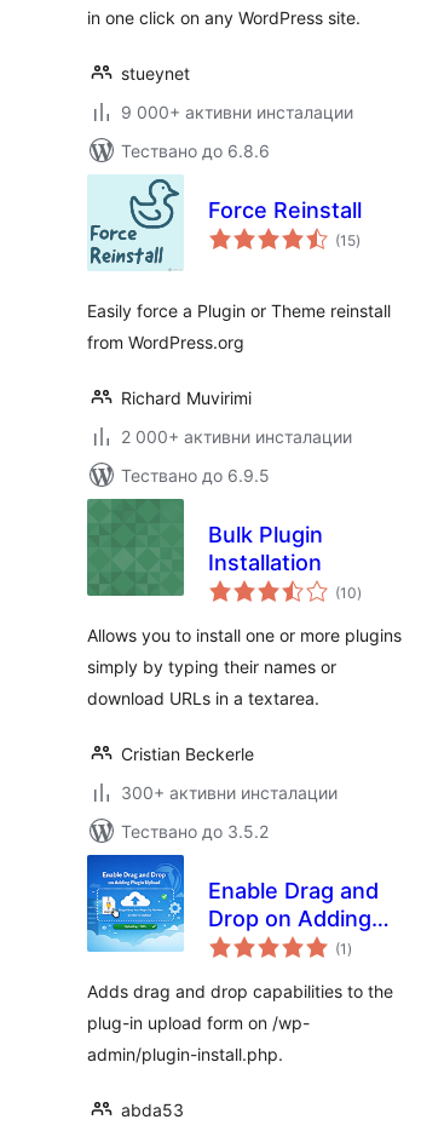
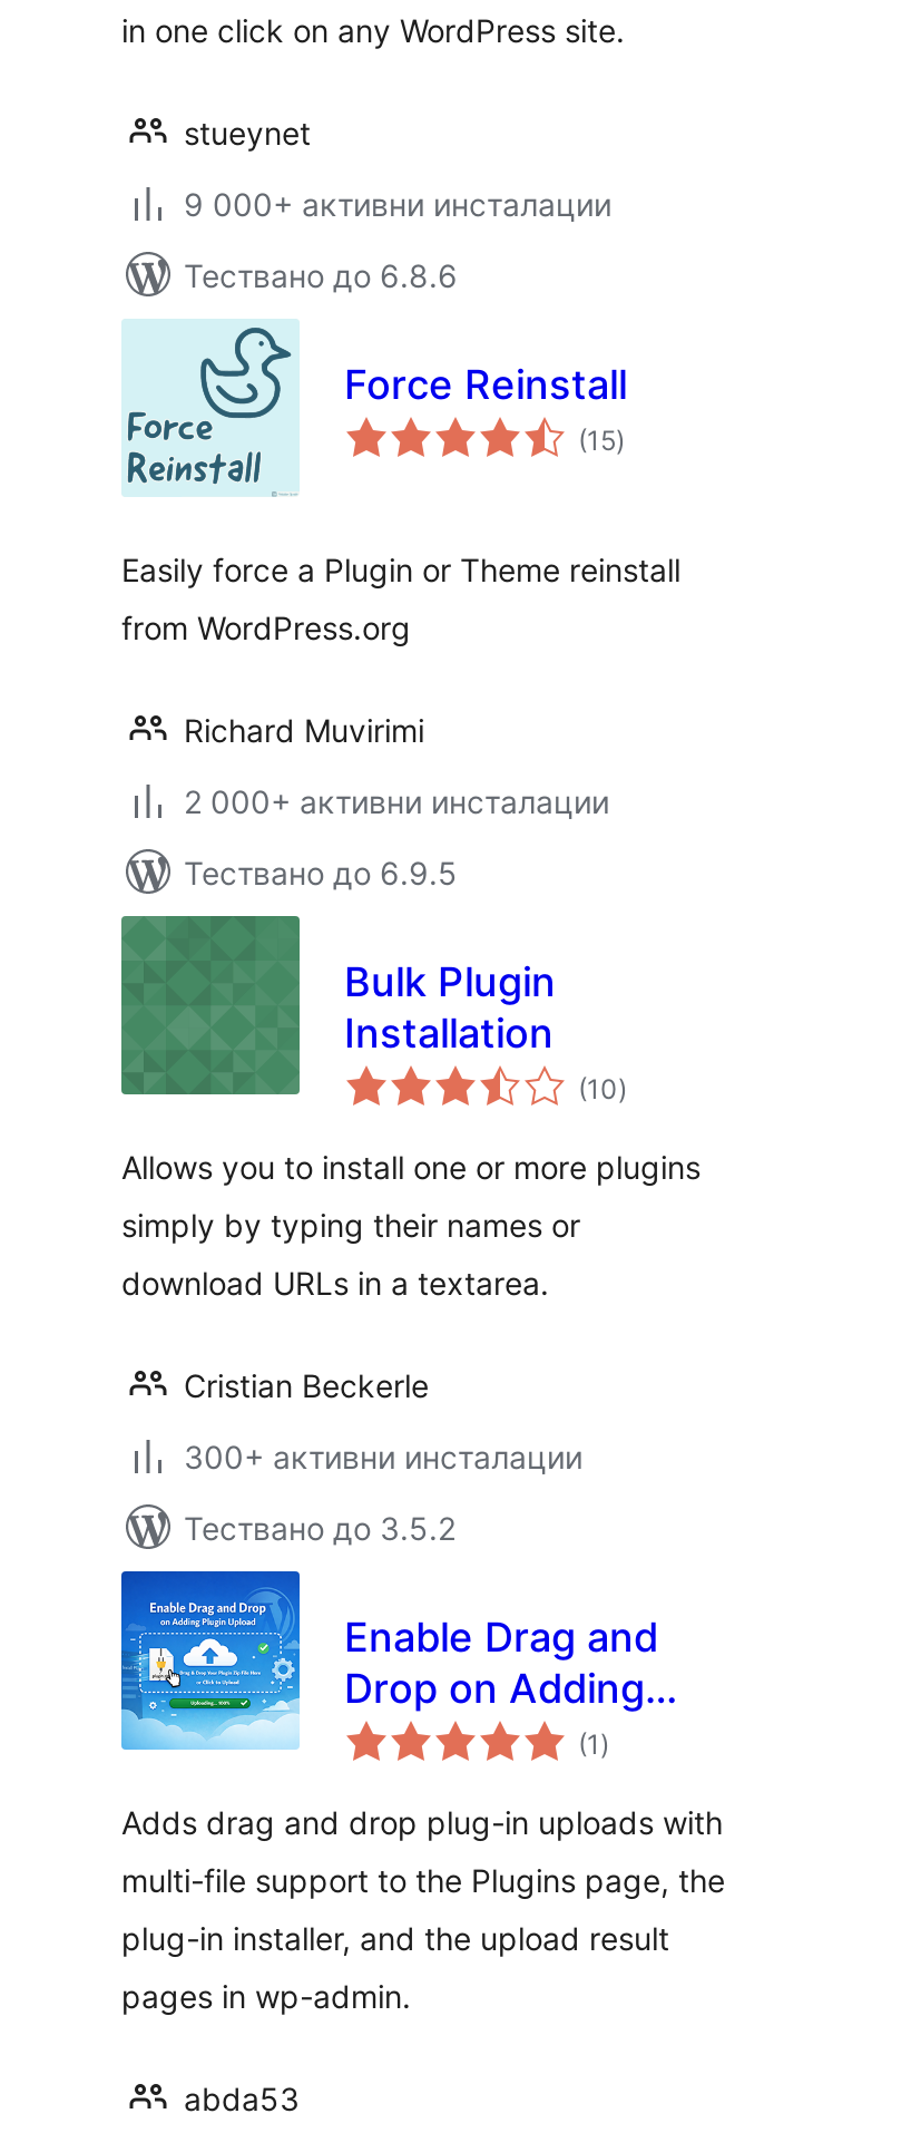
- Adds drag and drop capabilities to the
- plug-in upload form on /wp-
- admin/plugin-install.php.
+ Adds drag and drop plug-in uploads with
+ multi-file support to the Plugins page, the
+ plug-in installer, and the upload result
+ pages in wp-admin.
